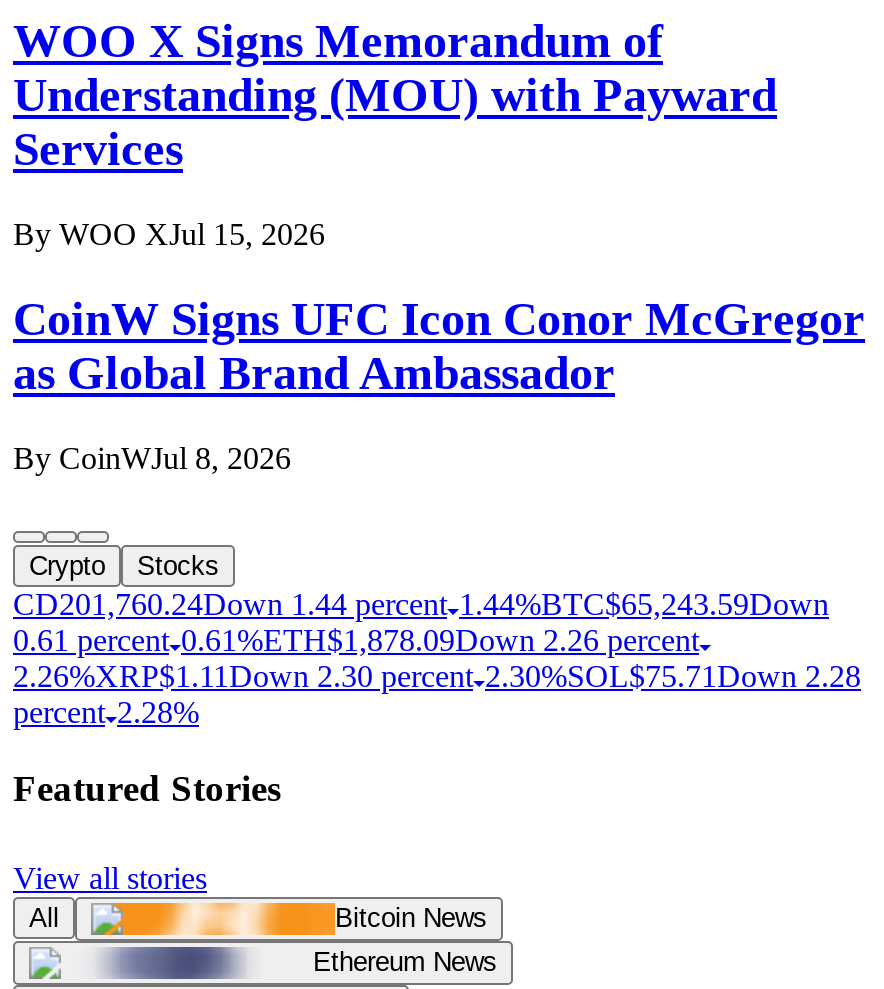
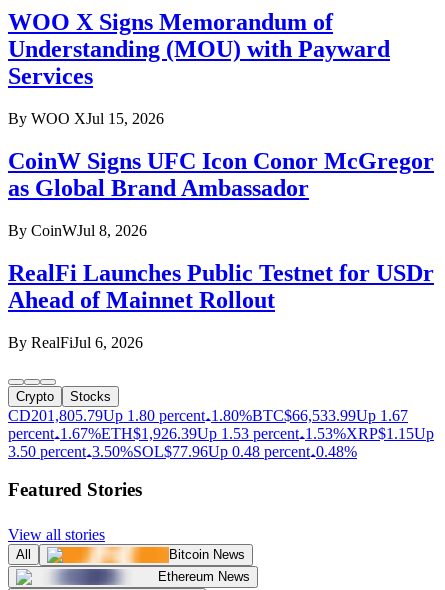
+ RealFi Launches Public Testnet for USDr
+ Ahead of Mainnet Rollout
+ By RealFiJul 6, 2026

moved down: Crypto | Stocks

- CD201,760.24Down 1.44 percent 1.44%BTC$65,243.59Down
- 0.61 percent 0.61%ETH$1,878.09Down 2.26 percent
- 2.26%XRP$1.11 Down 2.30 percent 2.30%SOL $75.71 Down 2.28
- percent 2.28%
+ CD201,805.79Up 1.80 percent 1.80%BTC$66,533.99 Up 1.67
+ percent 1.67%ETH$1,926.39 Up 1.53 percent 1.53%XRP$1.15 Up
+ 3.50 percent 3.50%SOL $77.96 Up 0.48 percent 0.48%
